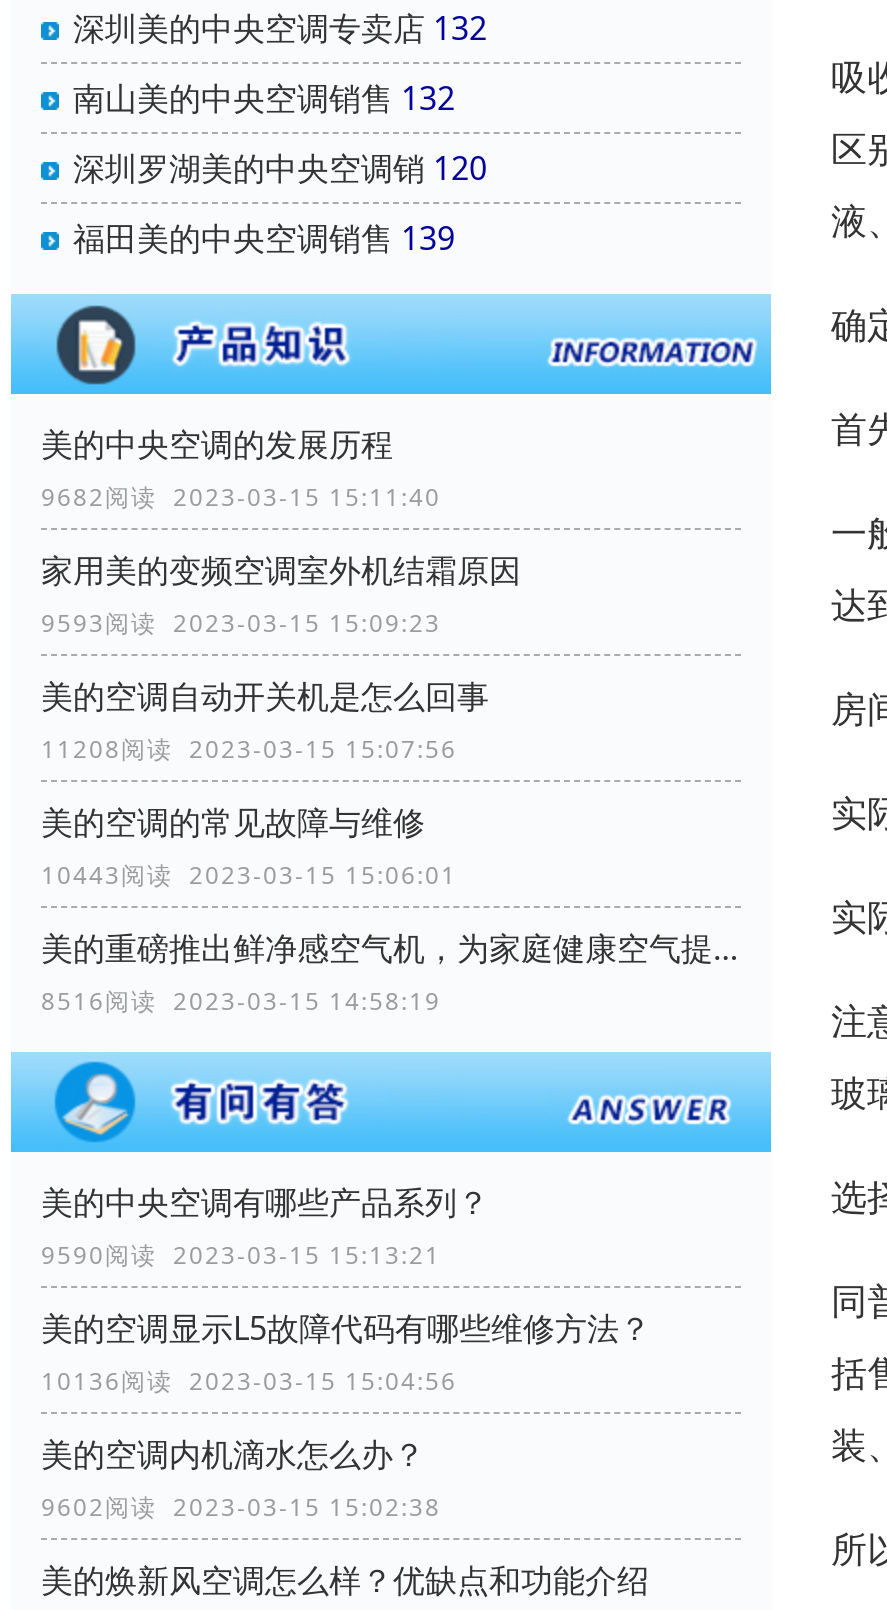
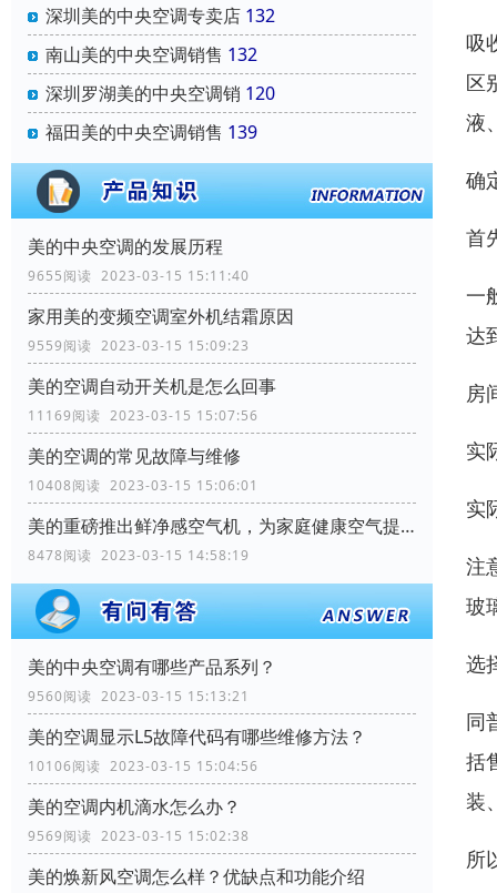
- 9682阅读 2023-03-15 15:11:40
+ 9655阅读 2023-03-15 15:11:40

- 9593阅读 2023-03-15 15:09:23
+ 9559阅读 2023-03-15 15:09:23

- 11208阅读 2023-03-15 15:07:56
+ 11169阅读 2023-03-15 15:07:56

- 10443阅读 2023-03-15 15:06:01
+ 10408阅读 2023-03-15 15:06:01

- 8516阅读 2023-03-15 14:58:19
+ 8478阅读 2023-03-15 14:58:19

- 9590阅读 2023-03-15 15:13:21
+ 9560阅读 2023-03-15 15:13:21

- 10136阅读 2023-03-15 15:04:56
+ 10106阅读 2023-03-15 15:04:56

- 9602阅读 2023-03-15 15:02:38
+ 9569阅读 2023-03-15 15:02:38
